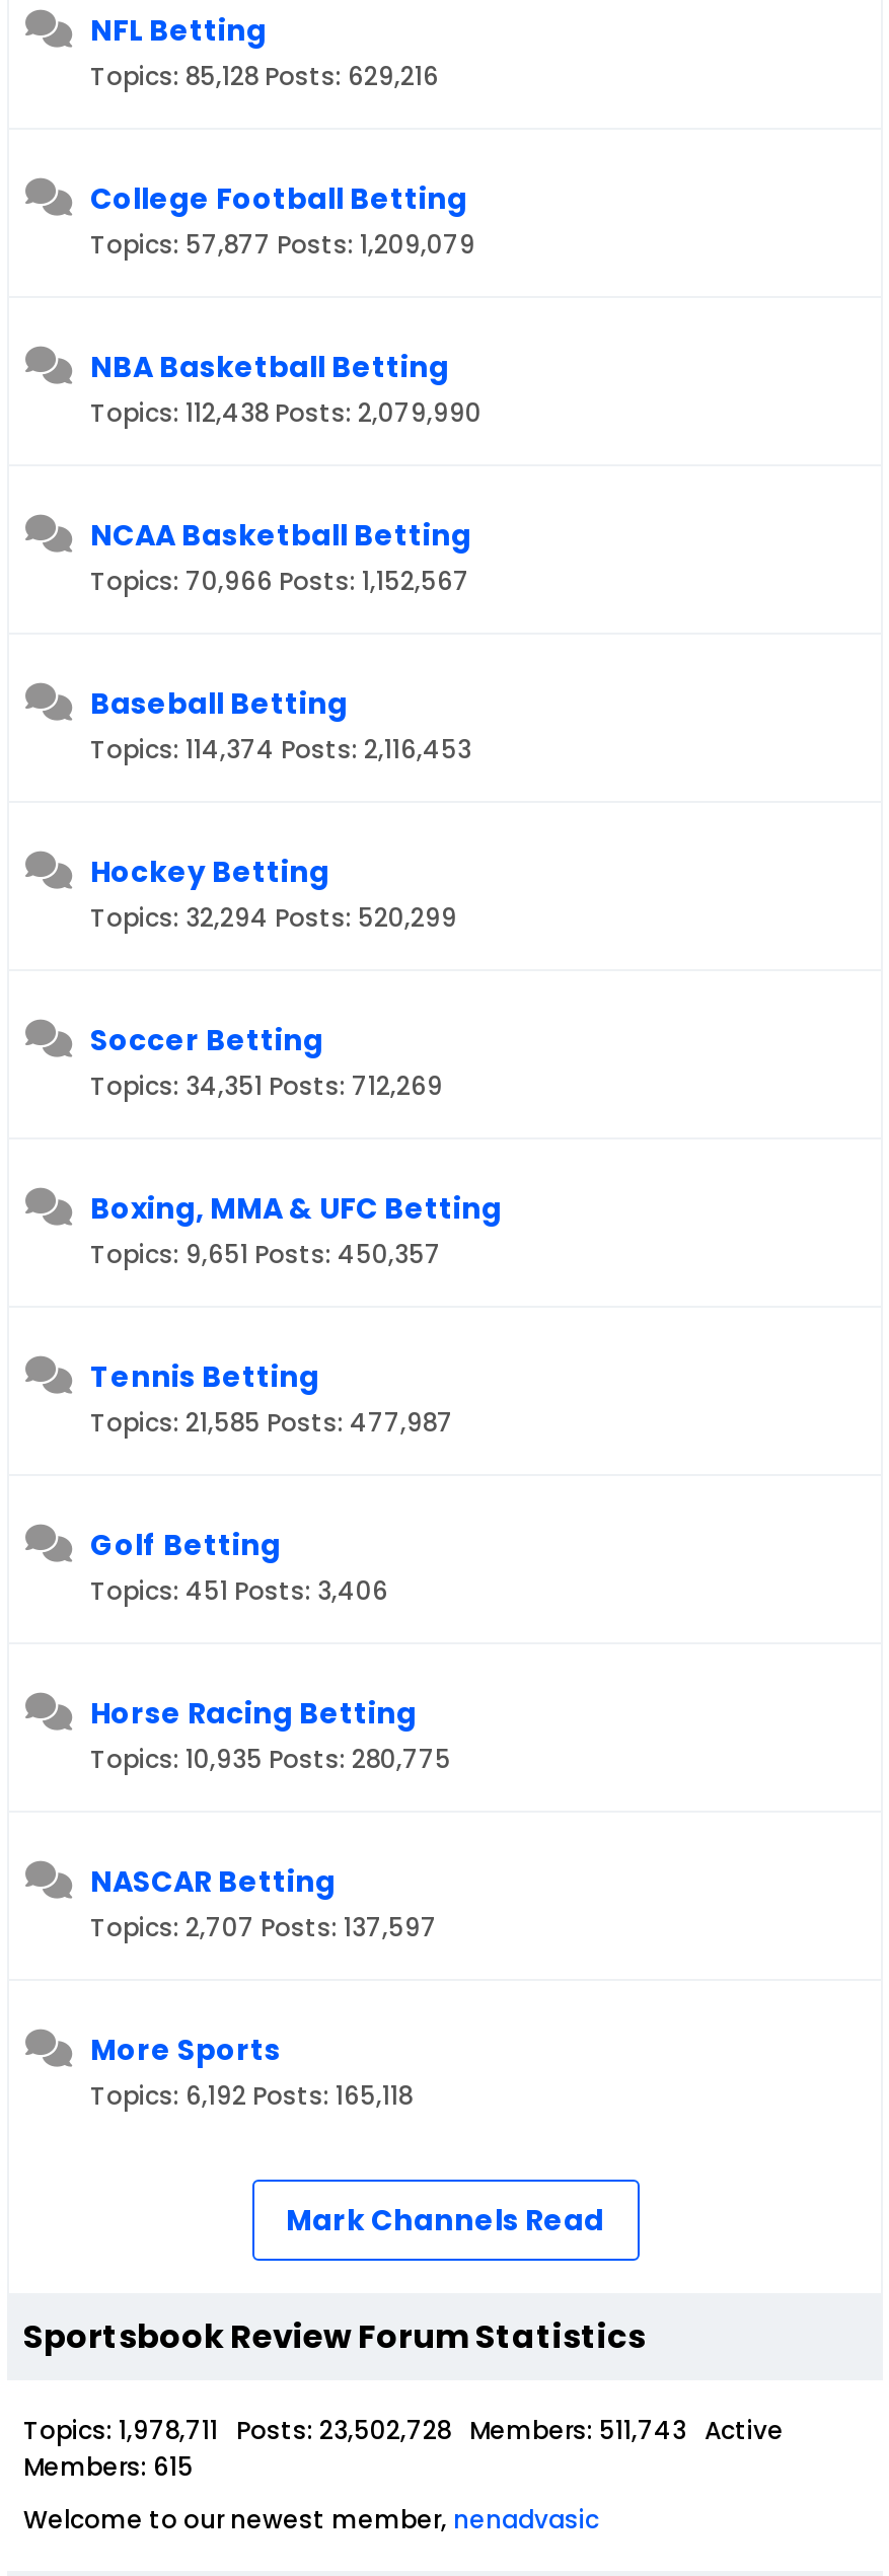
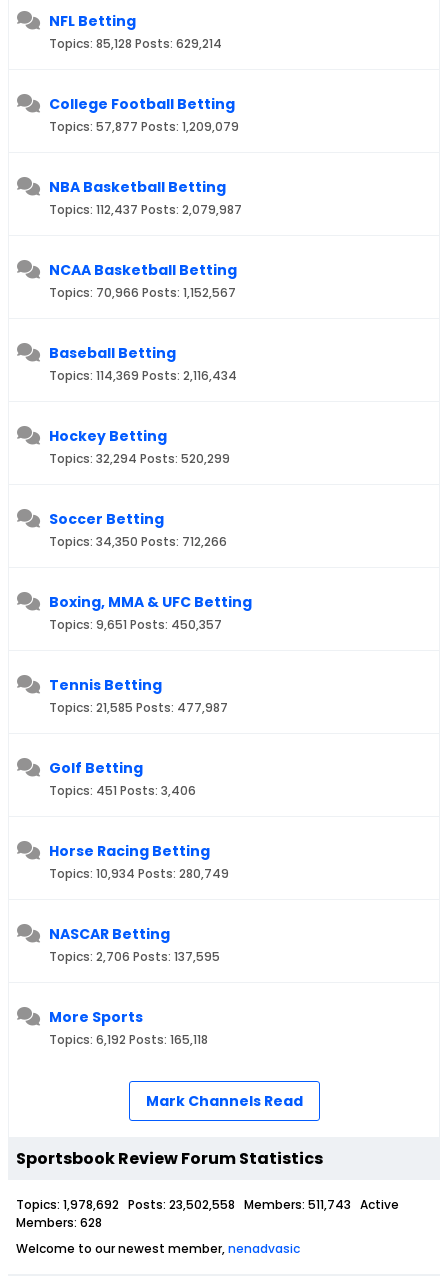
- Topics: 85,128 Posts: 629,216
+ Topics: 85,128 Posts: 629,214

- Topics: 112,438 Posts: 2,079,990
+ Topics: 112,437 Posts: 2,079,987

- Topics: 114,374 Posts: 2,116,453
+ Topics: 114,369 Posts: 2,116,434

- Topics: 34,351 Posts: 712,269
+ Topics: 34,350 Posts: 712,266

- Topics: 10,935 Posts: 280,775
+ Topics: 10,934 Posts: 280,749

- Topics: 2,707 Posts: 137,597
+ Topics: 2,706 Posts: 137,595

- Topics: 1,978,711 Posts: 23,502,728 Members: 511,743 Active
+ Topics: 1,978,692 Posts: 23,502,558 Members: 511,743 Active

- Members: 615
+ Members: 628
